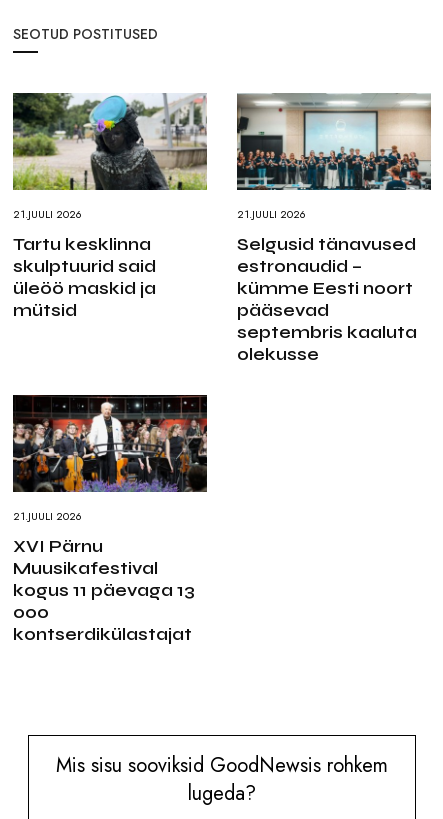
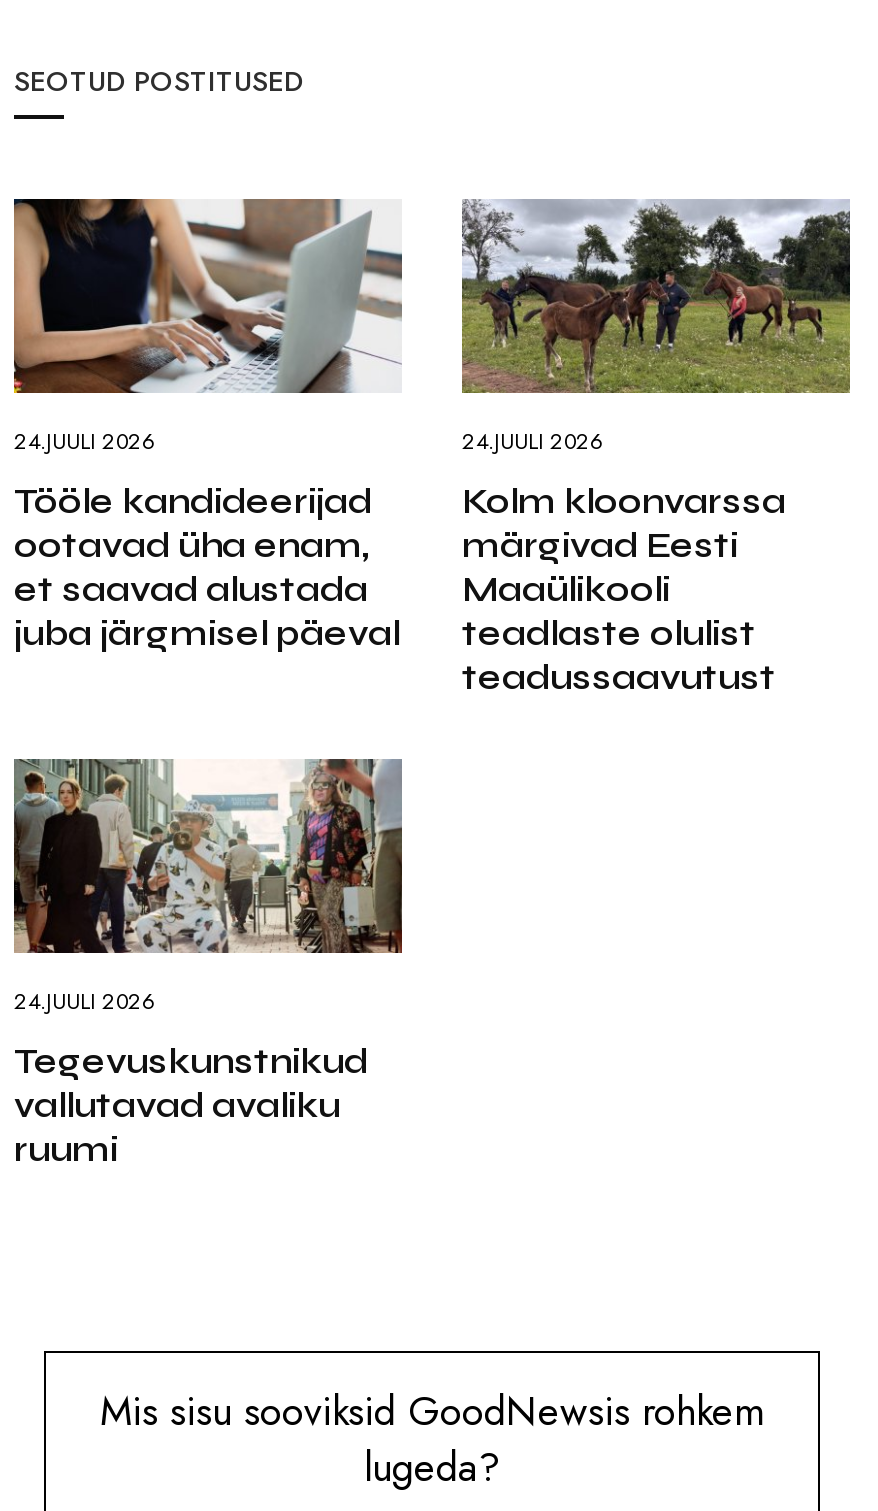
- [image]
- 21.JUULI 2026
+ [image]
+ 24.JUULI 2026

- [image]
+ [image]

- 21.JUULI 2026
+ 24.JUULI 2026

- Tartu kesklinna
- skulptuurid said
- üleöö maskid ja
- mütsid
+ Tööle kandideerijad
+ ootavad üha enam,
+ et saavad alustada
+ juba järgmisel päeval

- Selgusid tänavused
- estronaudid –
- kümme Eesti noort
- pääsevad
- septembris kaaluta
- olekusse
+ Kolm kloonvarssa
+ märgivad Eesti
+ Maaülikooli
+ teadlaste olulist
+ teadussaavutust

- [image]
- 21.JUULI 2026
+ [image]
+ 24.JUULI 2026

- XVI Pärnu
- Muusikafestival
- kogus 11 päevaga 13
- 000
- kontserdikülastajat
+ Tegevuskunstnikud
+ vallutavad avaliku
+ ruumi
